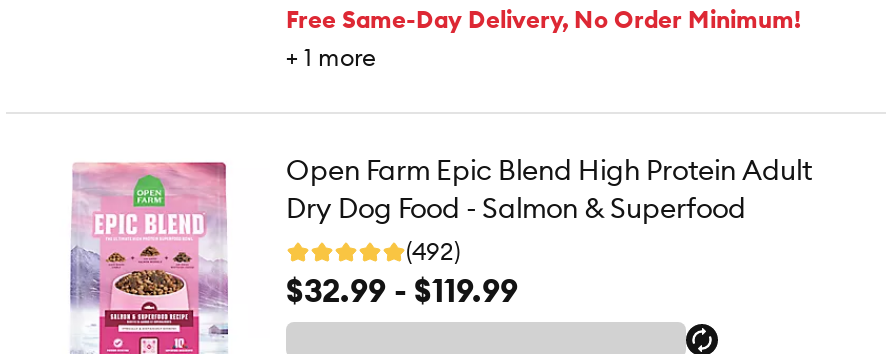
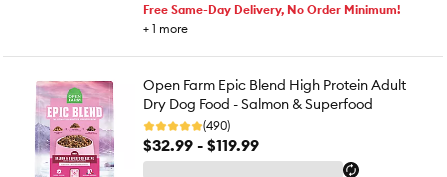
- (492)
+ (490)
